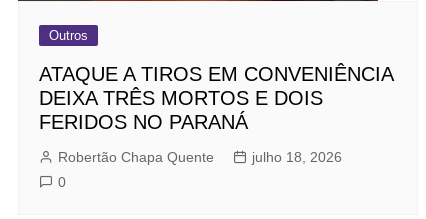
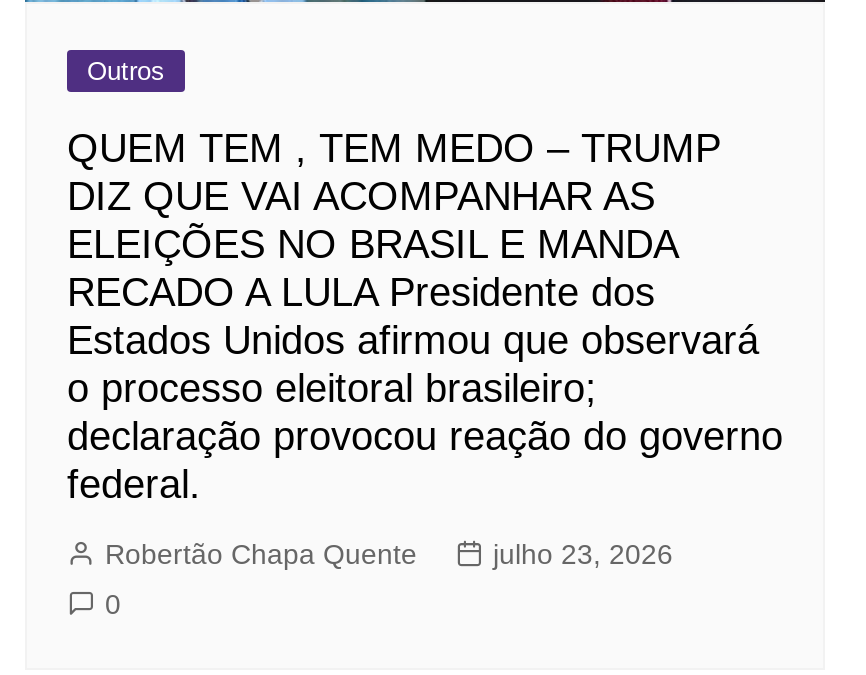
- ATAQUE A TIROS EM CONVENIÊNCIA
- DEIXA TRÊS MORTOS E DOIS
- FERIDOS NO PARANÁ
+ QUEM TEM , TEM MEDO – TRUMP
+ DIZ QUE VAI ACOMPANHAR AS
+ ELEIÇÕES NO BRASIL E MANDA
+ RECADO A LULA Presidente dos
+ Estados Unidos afirmou que observará
+ o processo eleitoral brasileiro;
+ declaração provocou reação do governo
+ federal.

- julho 18, 2026
+ julho 23, 2026
